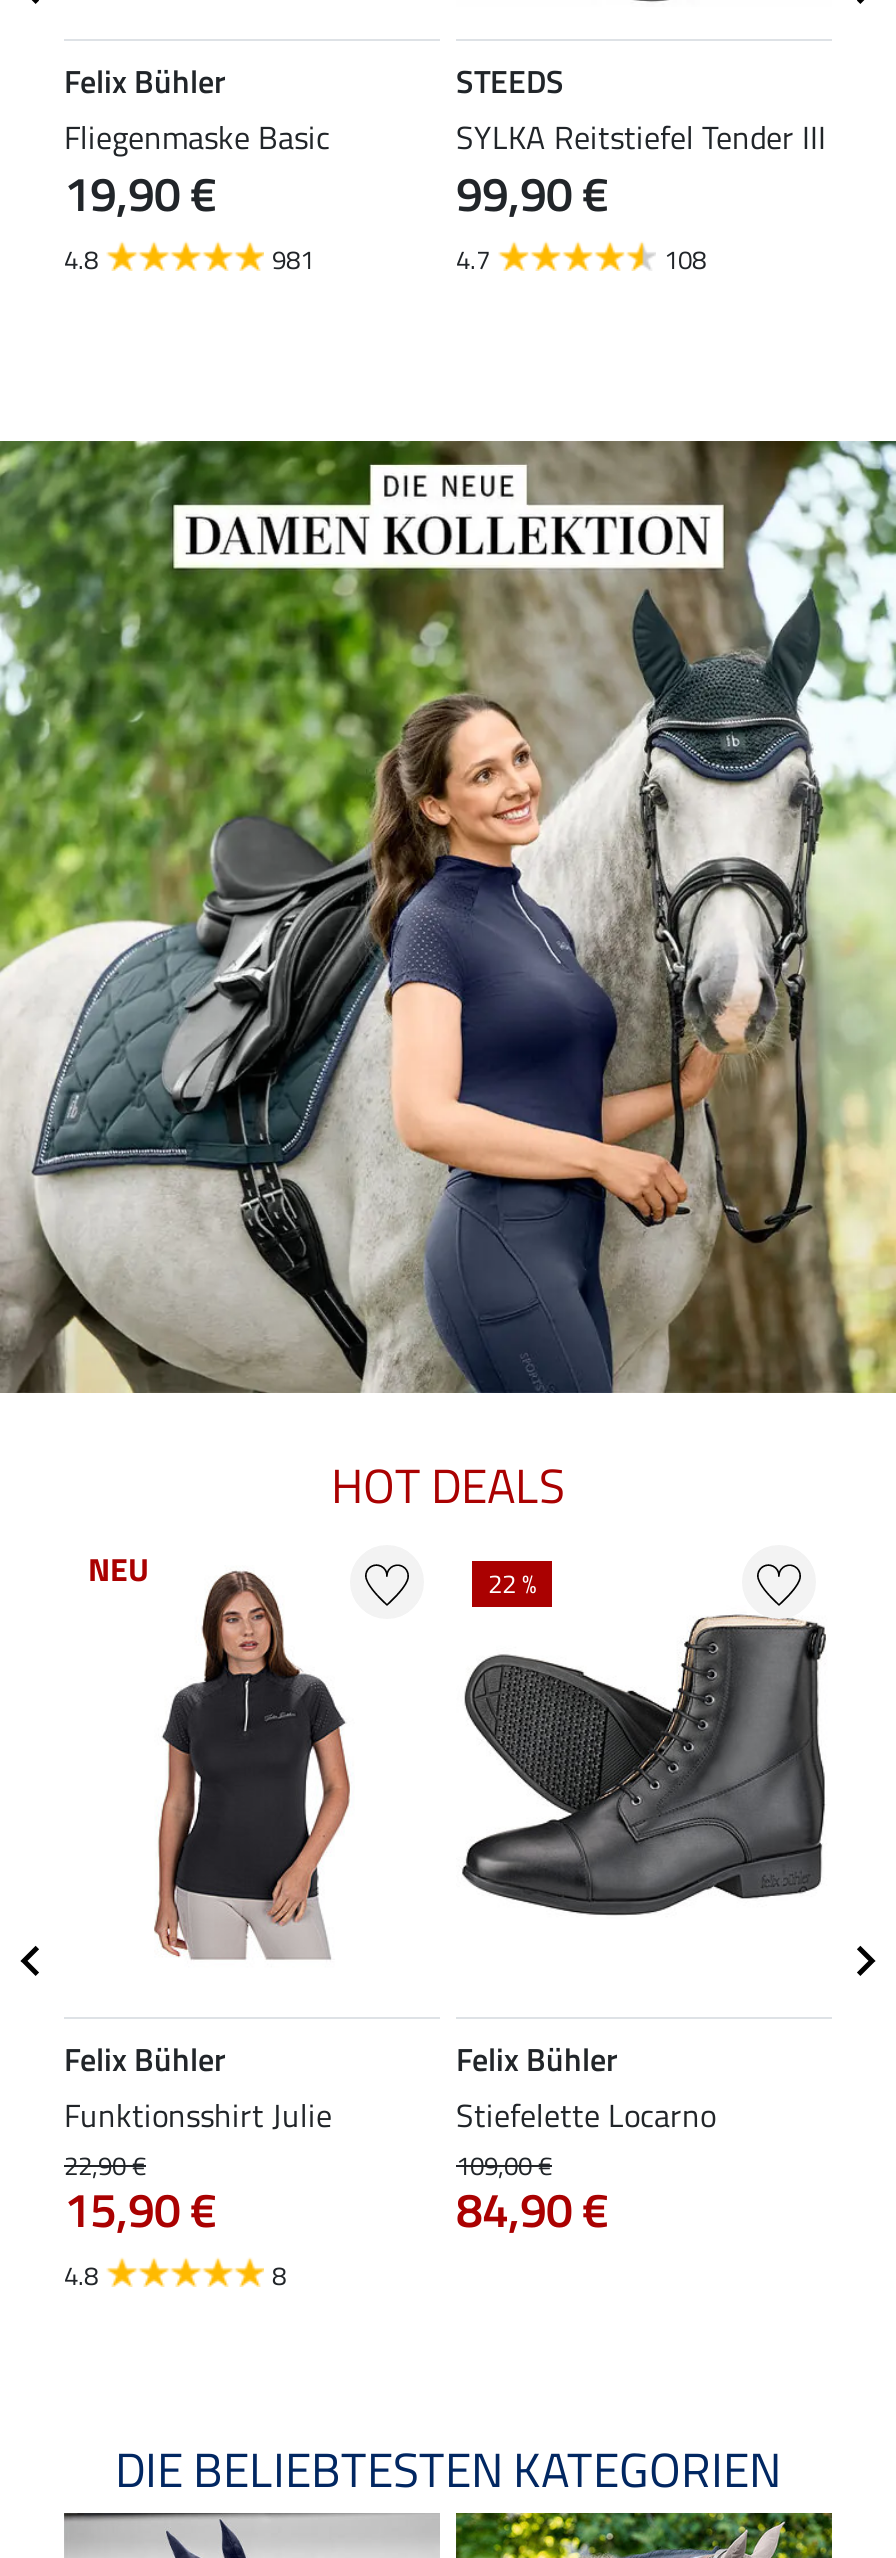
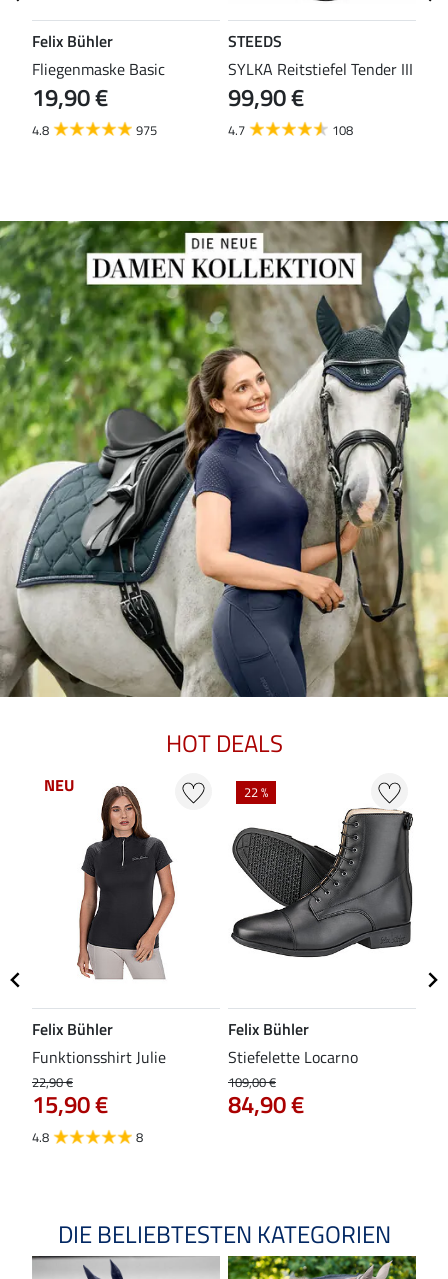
- 981
+ 975
